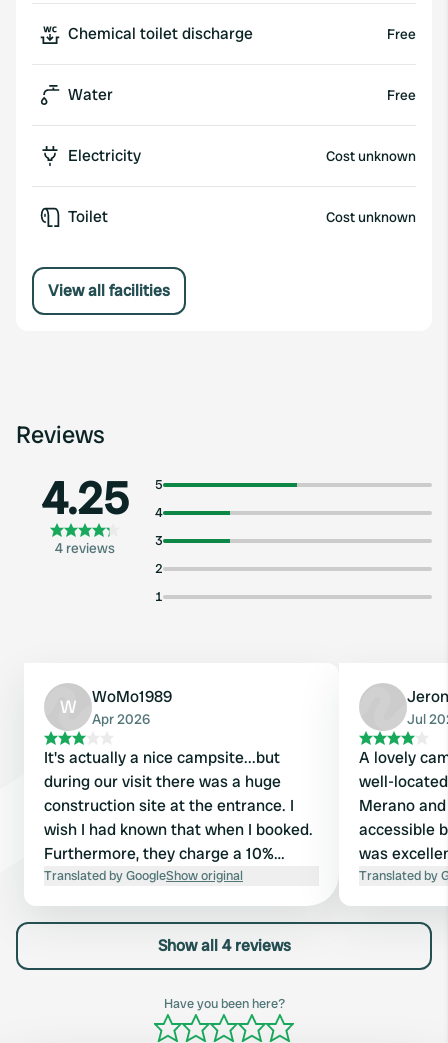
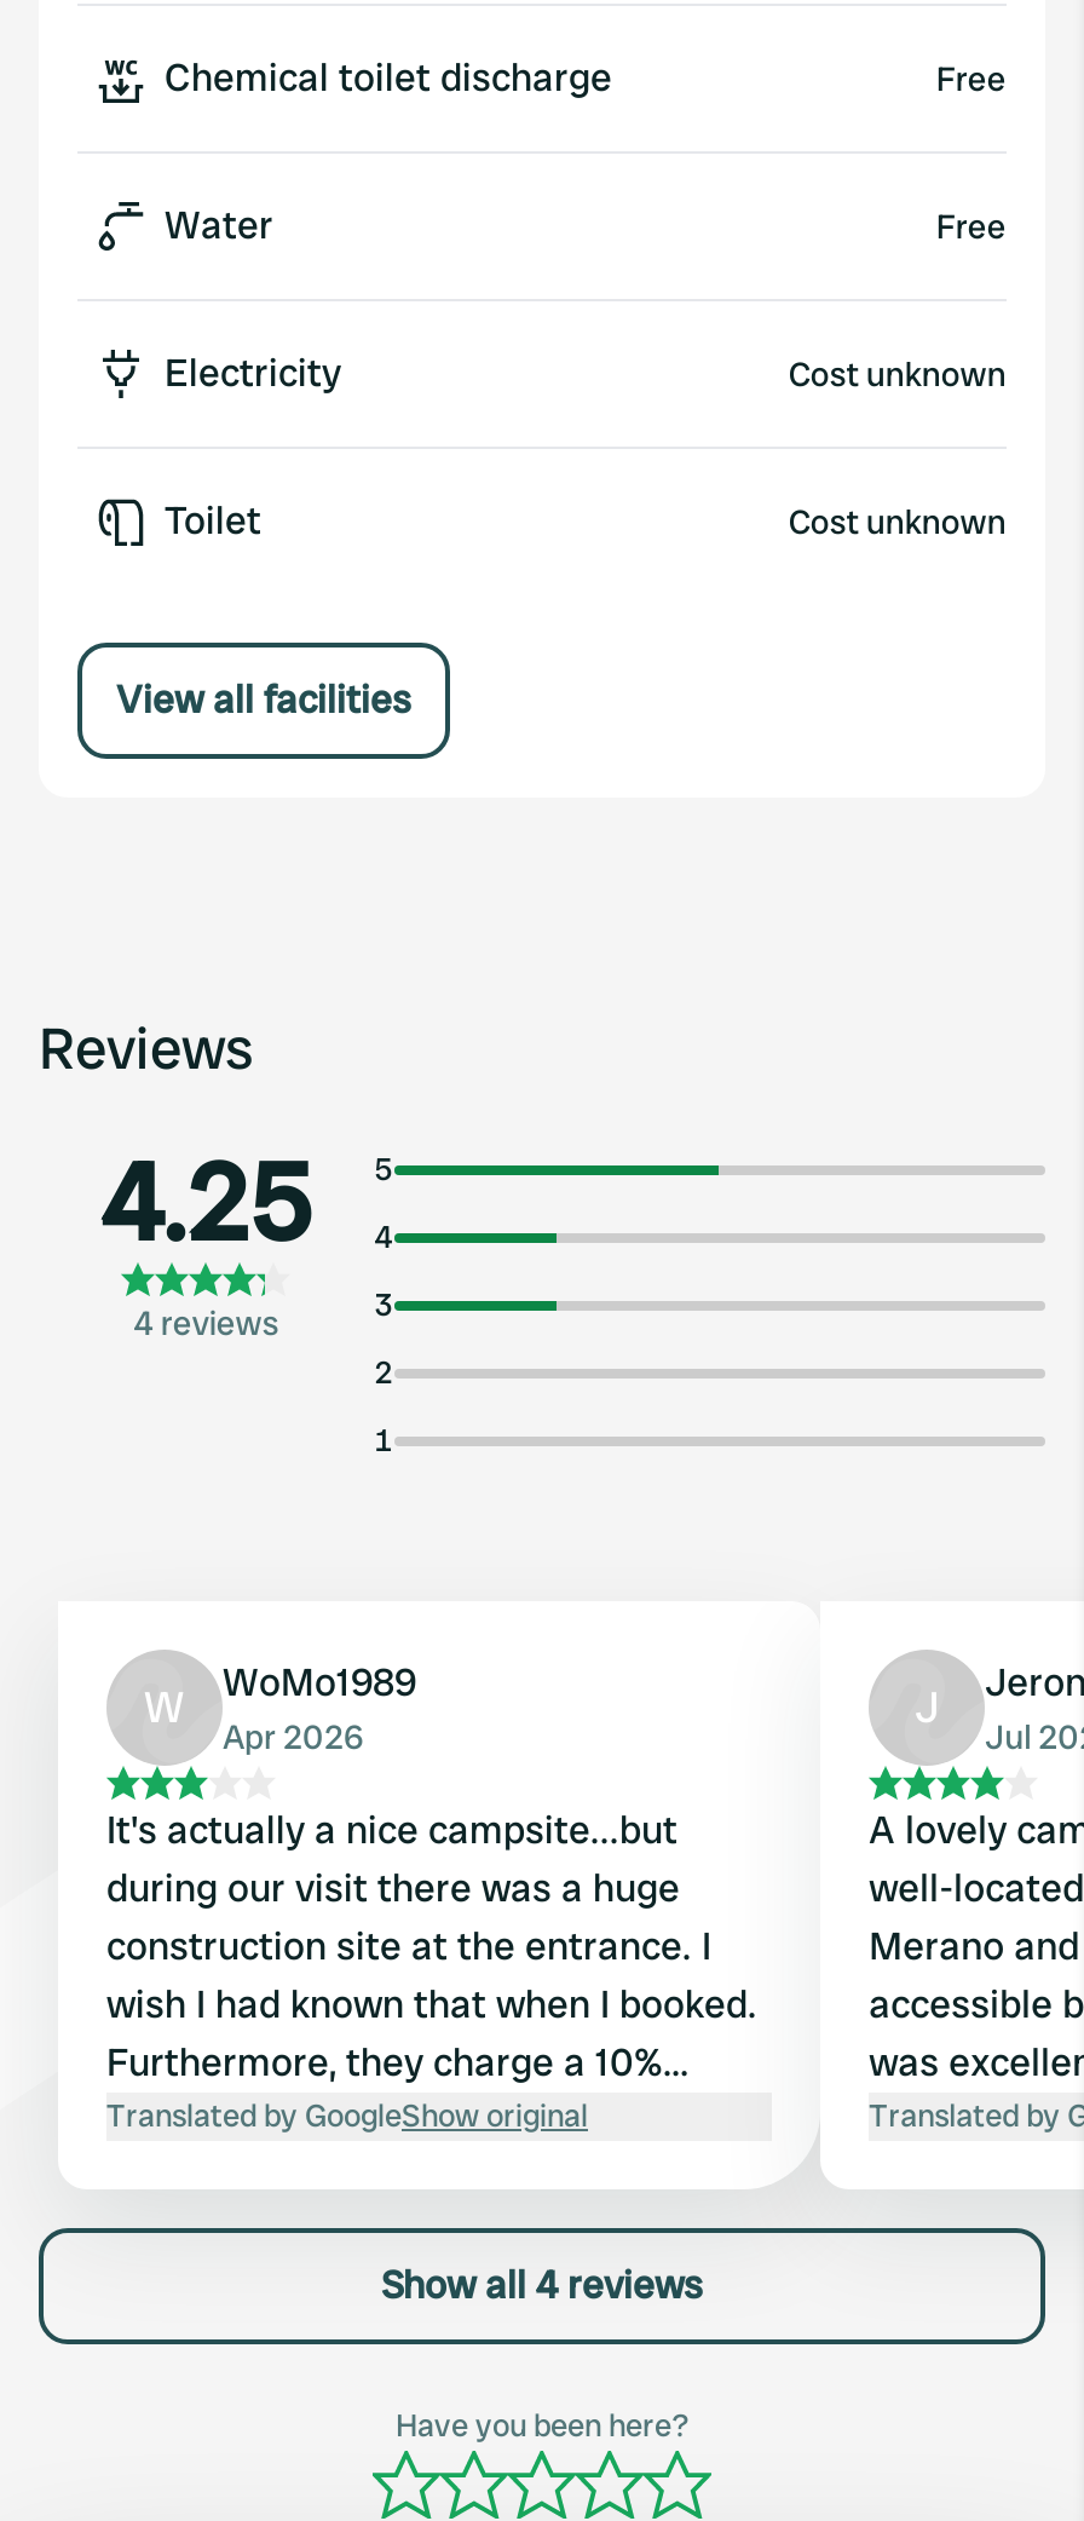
+ J
